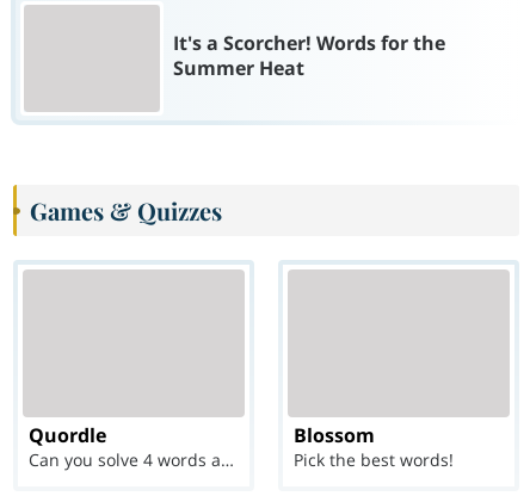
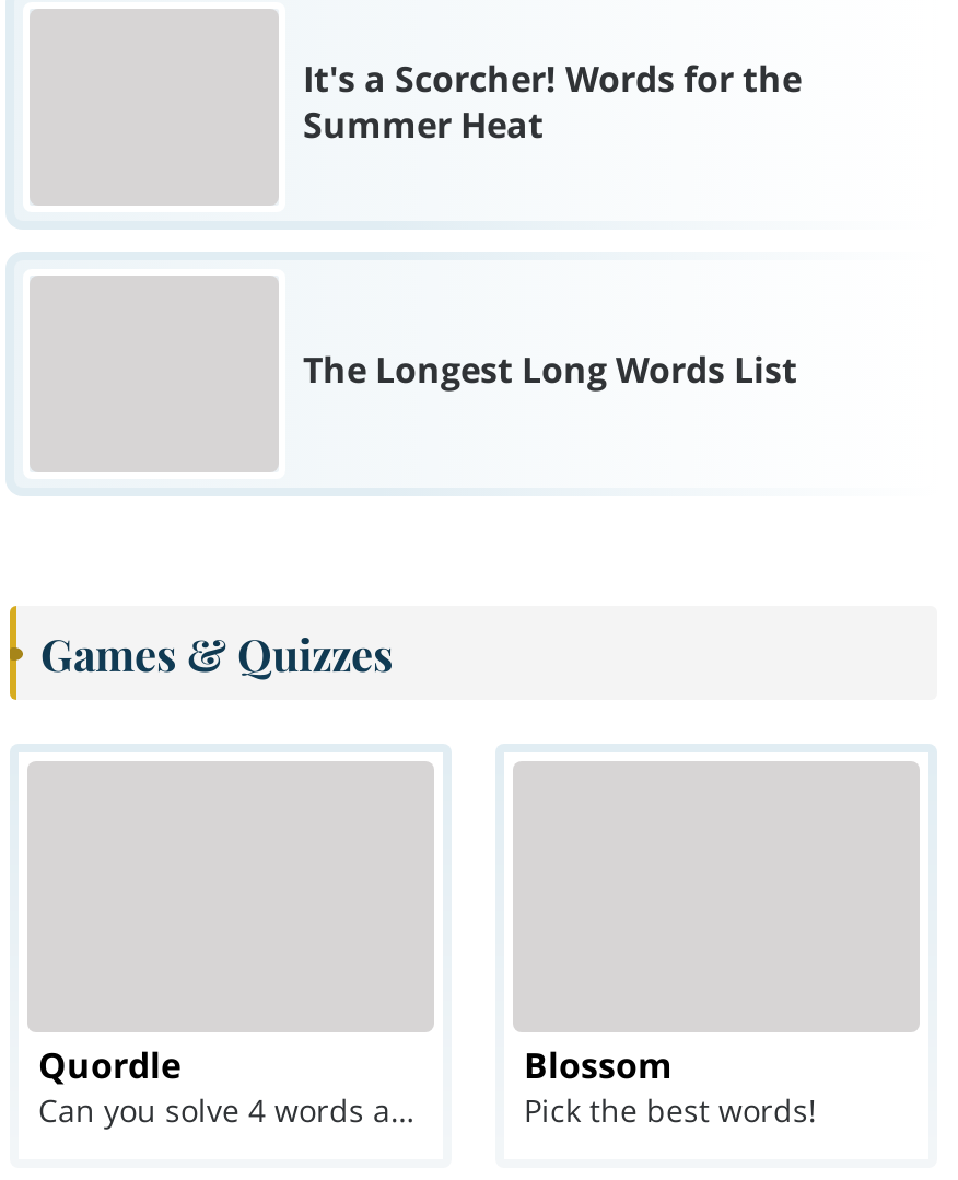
+ The Longest Long Words List
